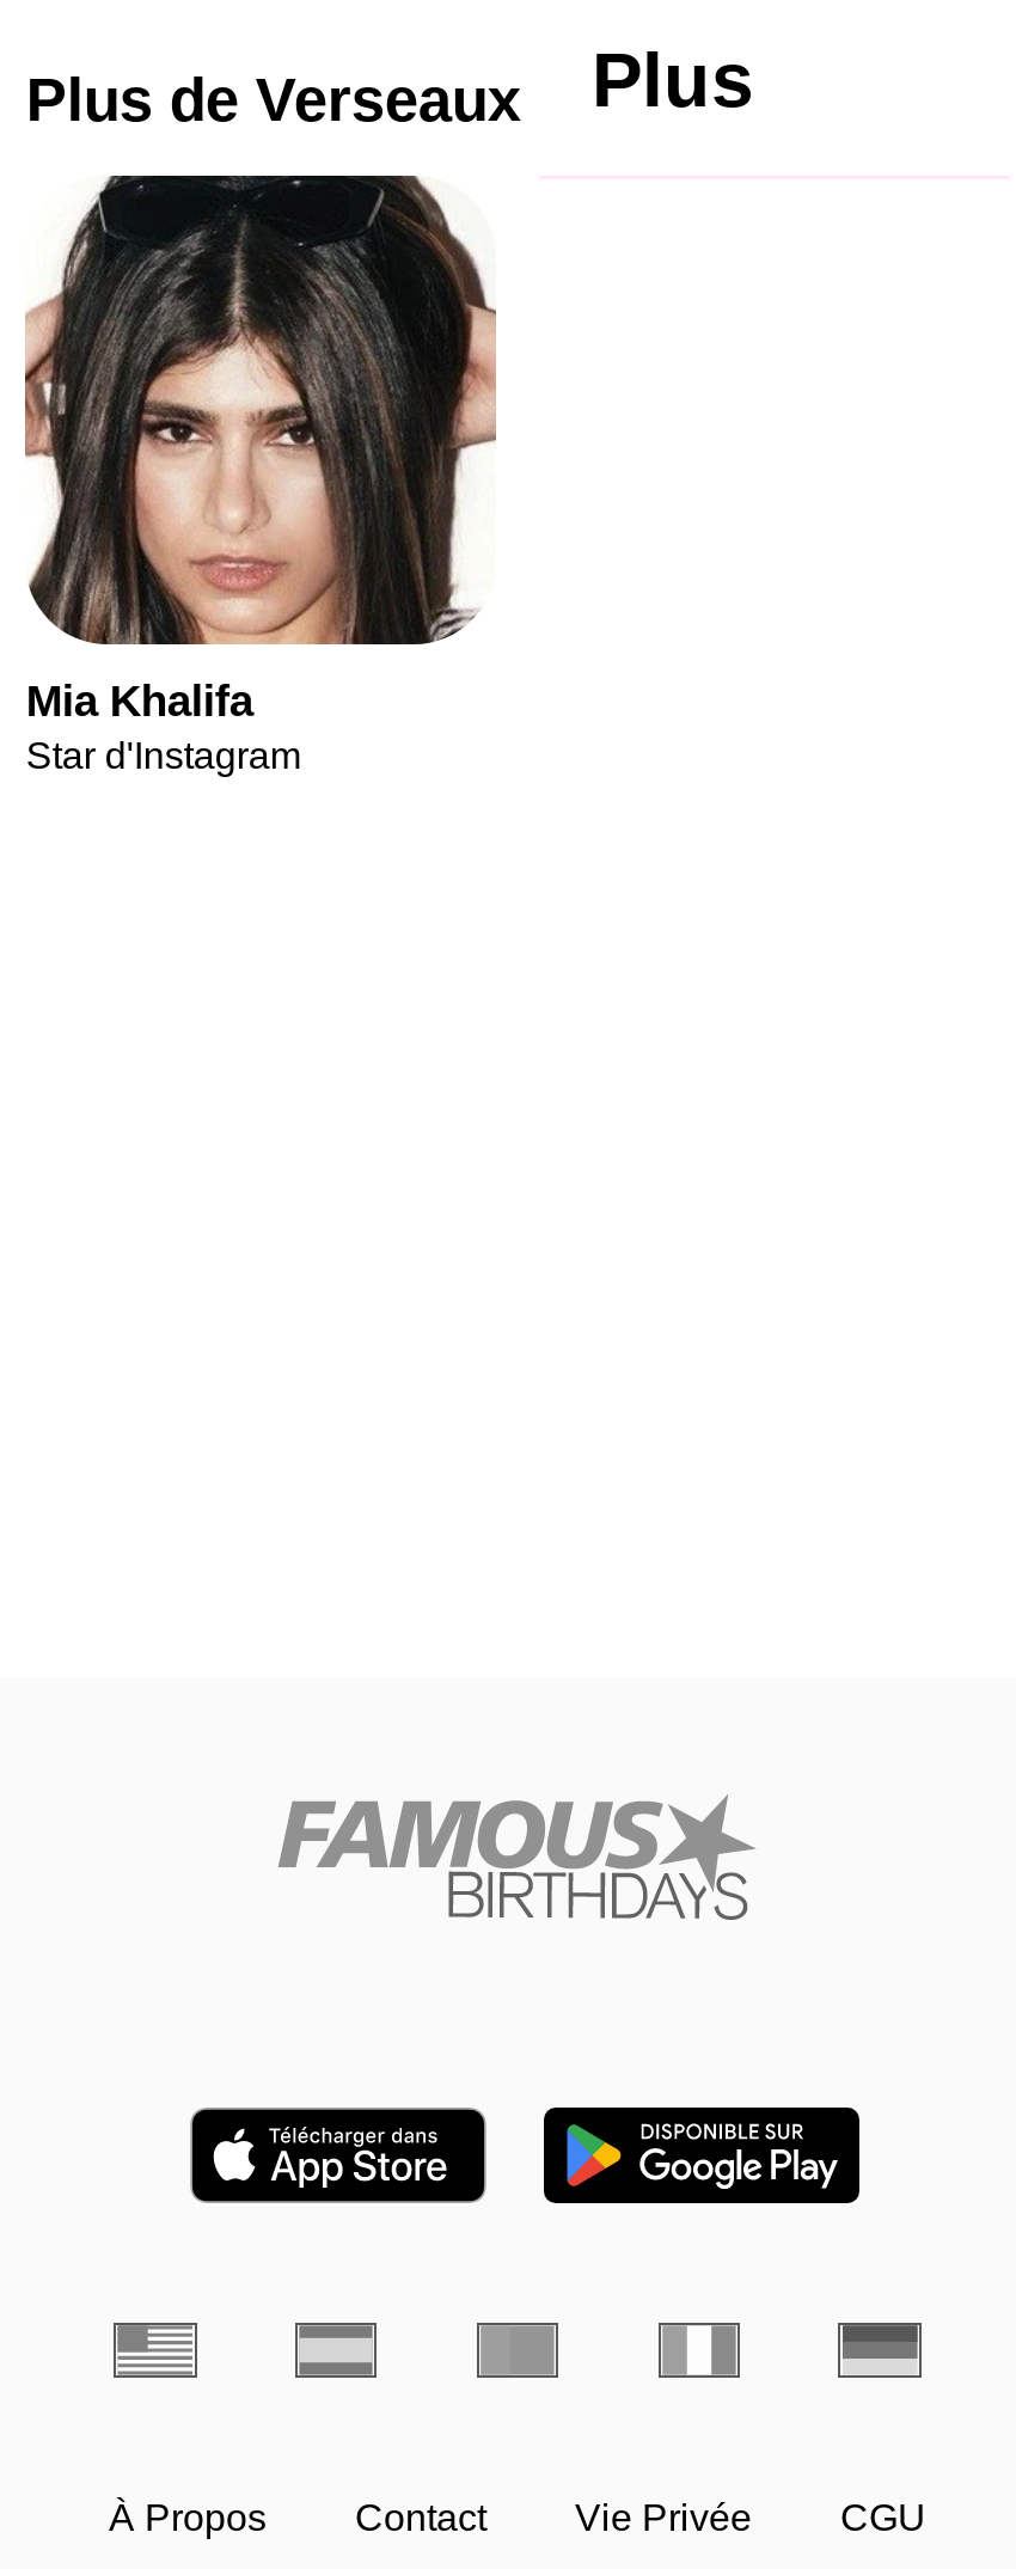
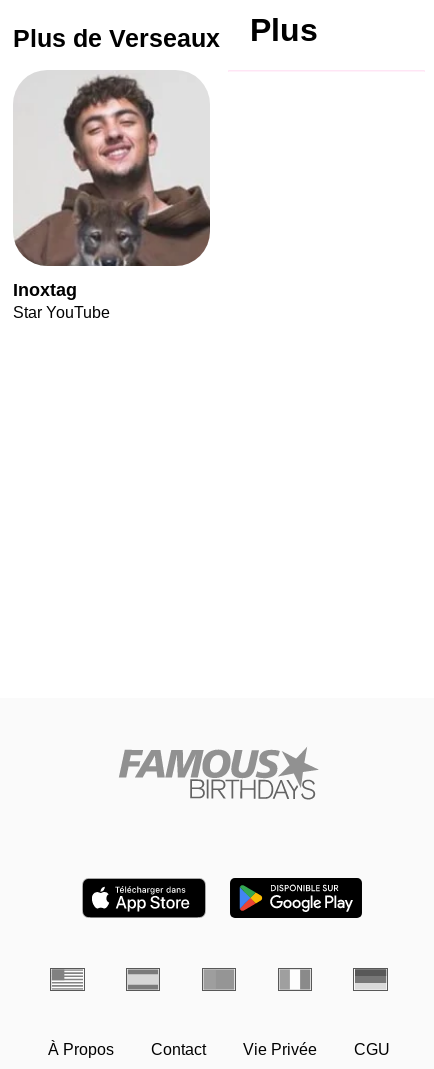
- [image]
- Mia Khalifa
- Star d'Instagram
+ [image]
+ Inoxtag
+ Star YouTube
